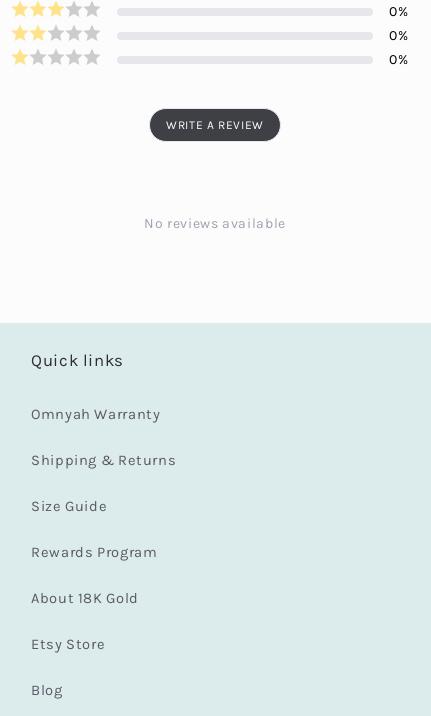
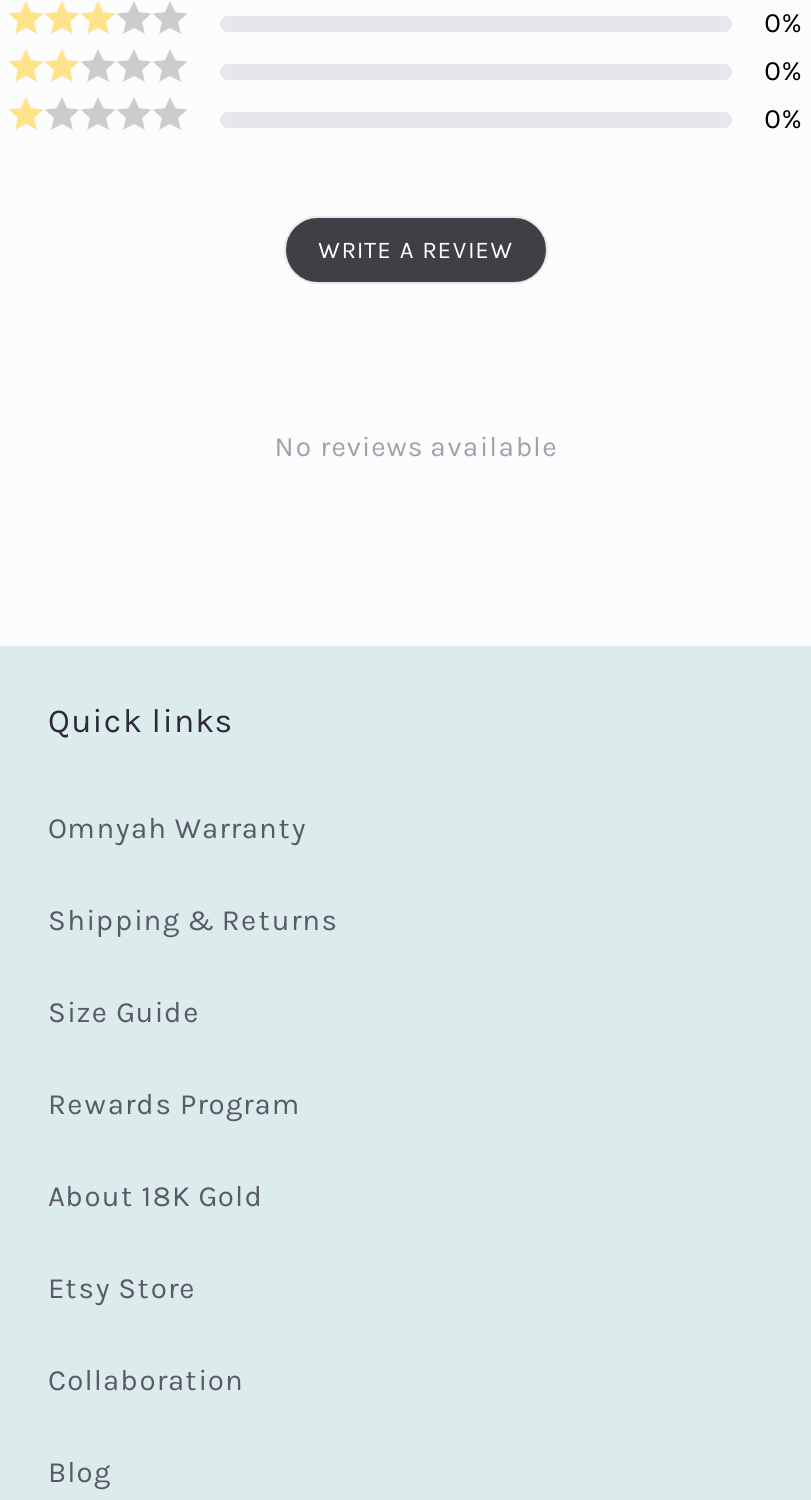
+ Collaboration
